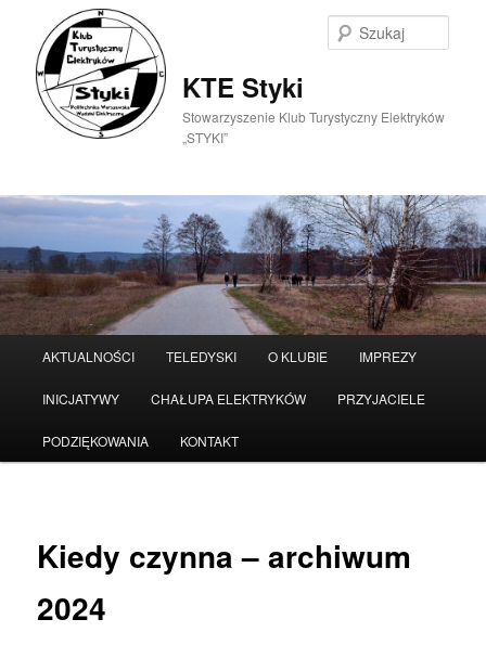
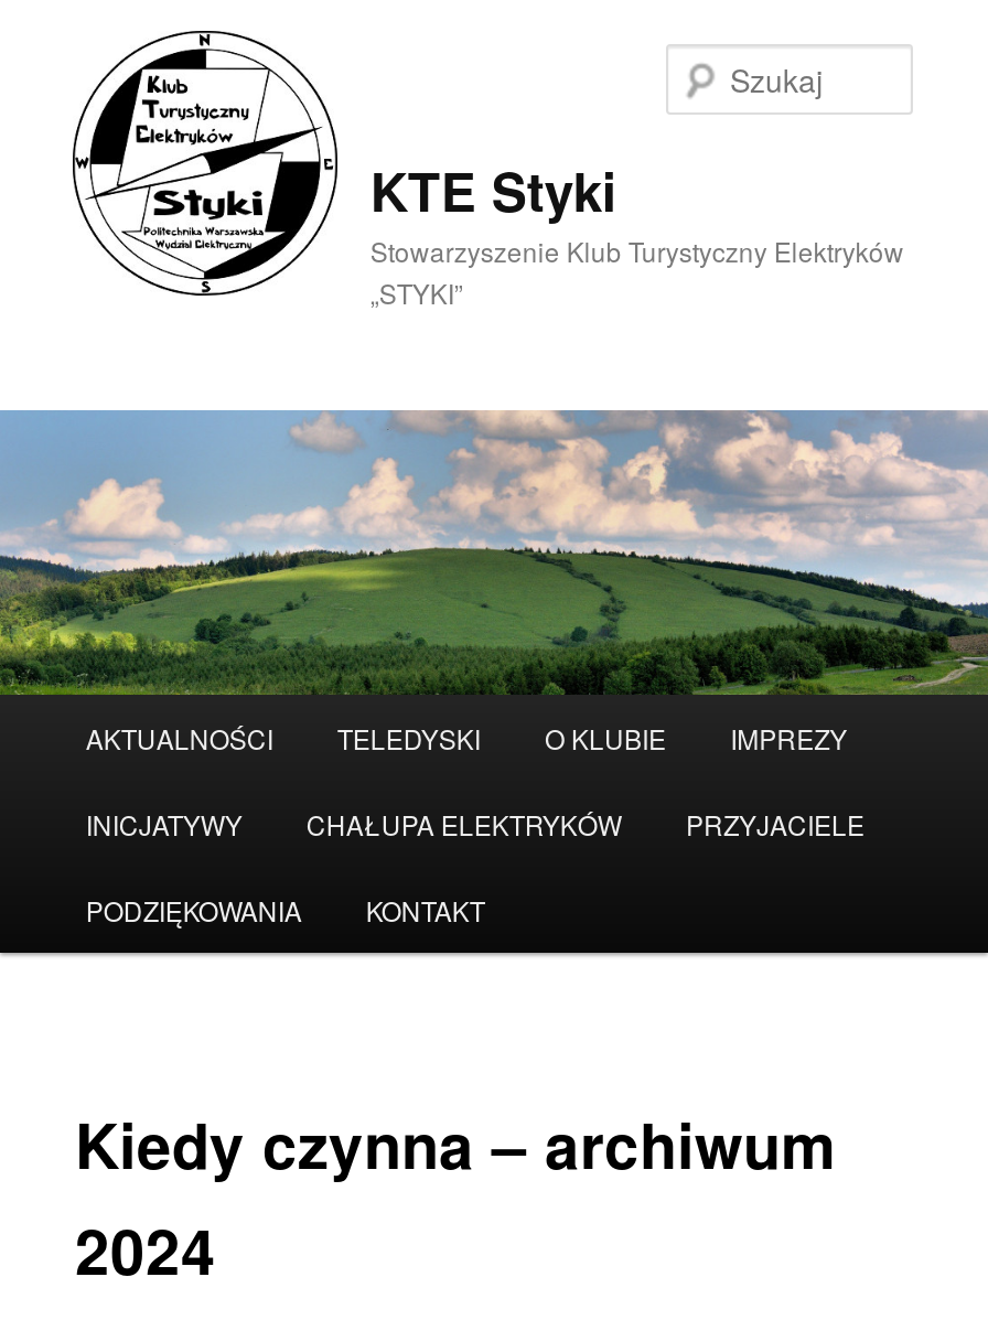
- [image]
+ [image]
